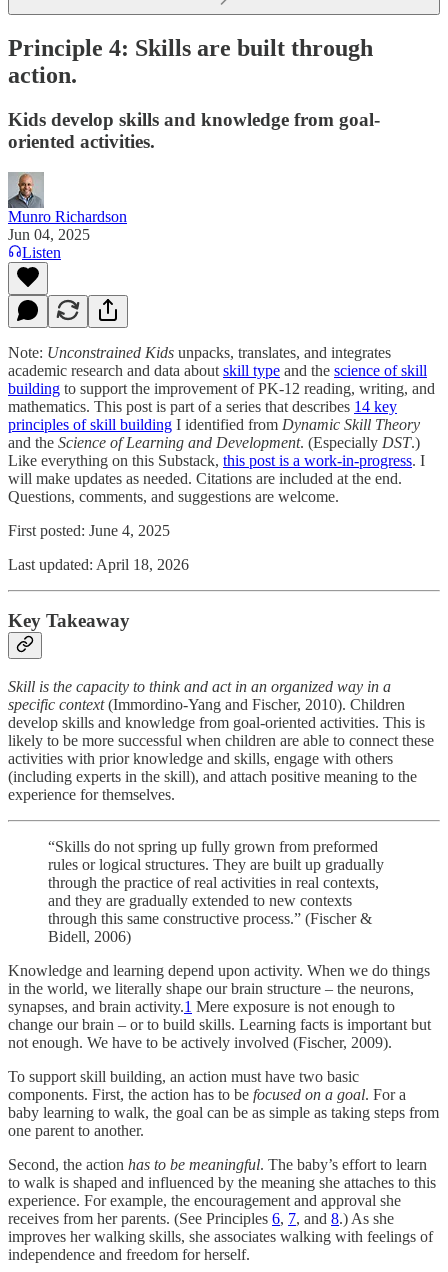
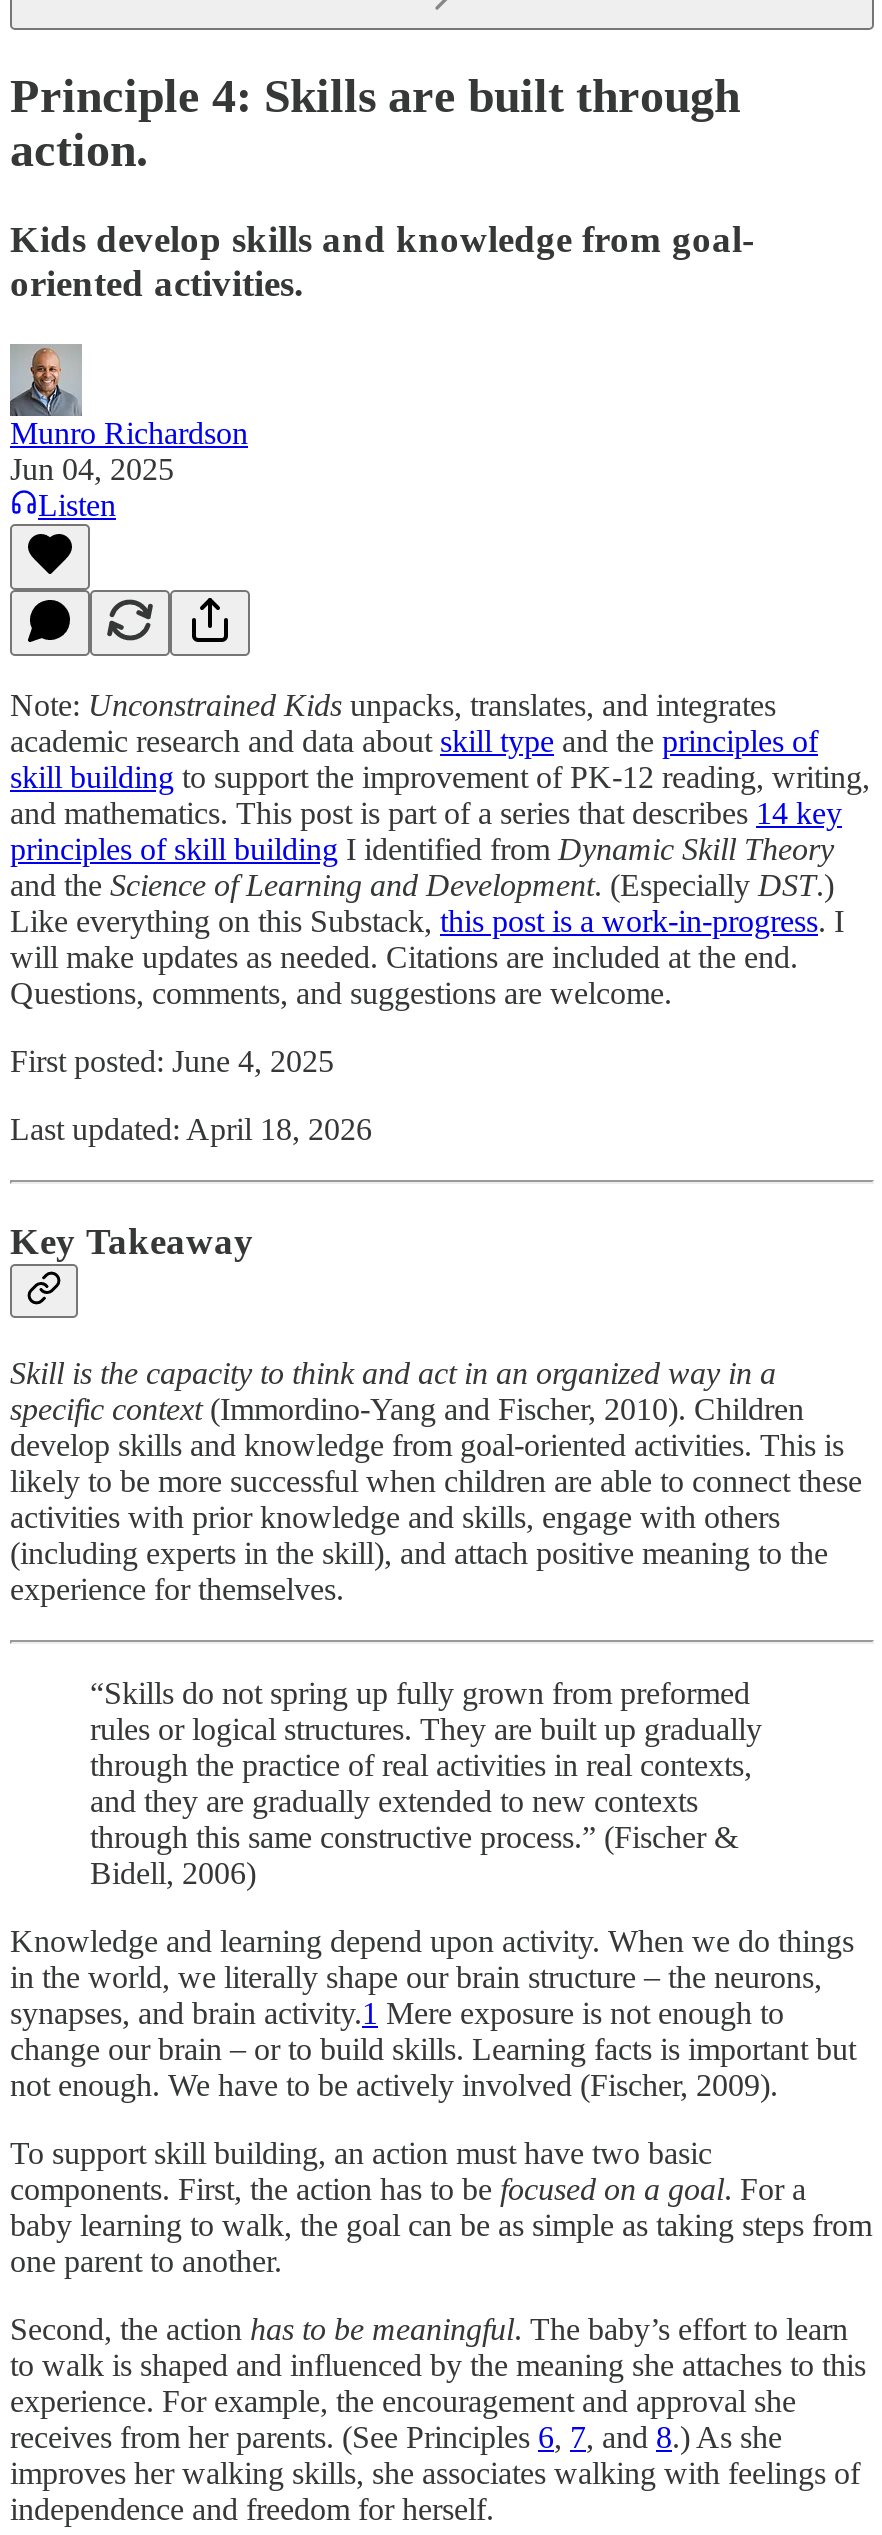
- academic research and data about skill type and the science of skill
- building to support the improvement of PK-12 reading, writing, and
- mathematics. This post is part of a series that describes14 key
+ academic research and data about skill type and the principles of
+ skill building to support the improvement of PK-12 reading, writing,
+ and mathematics. This post is part of a series that describes14 key
